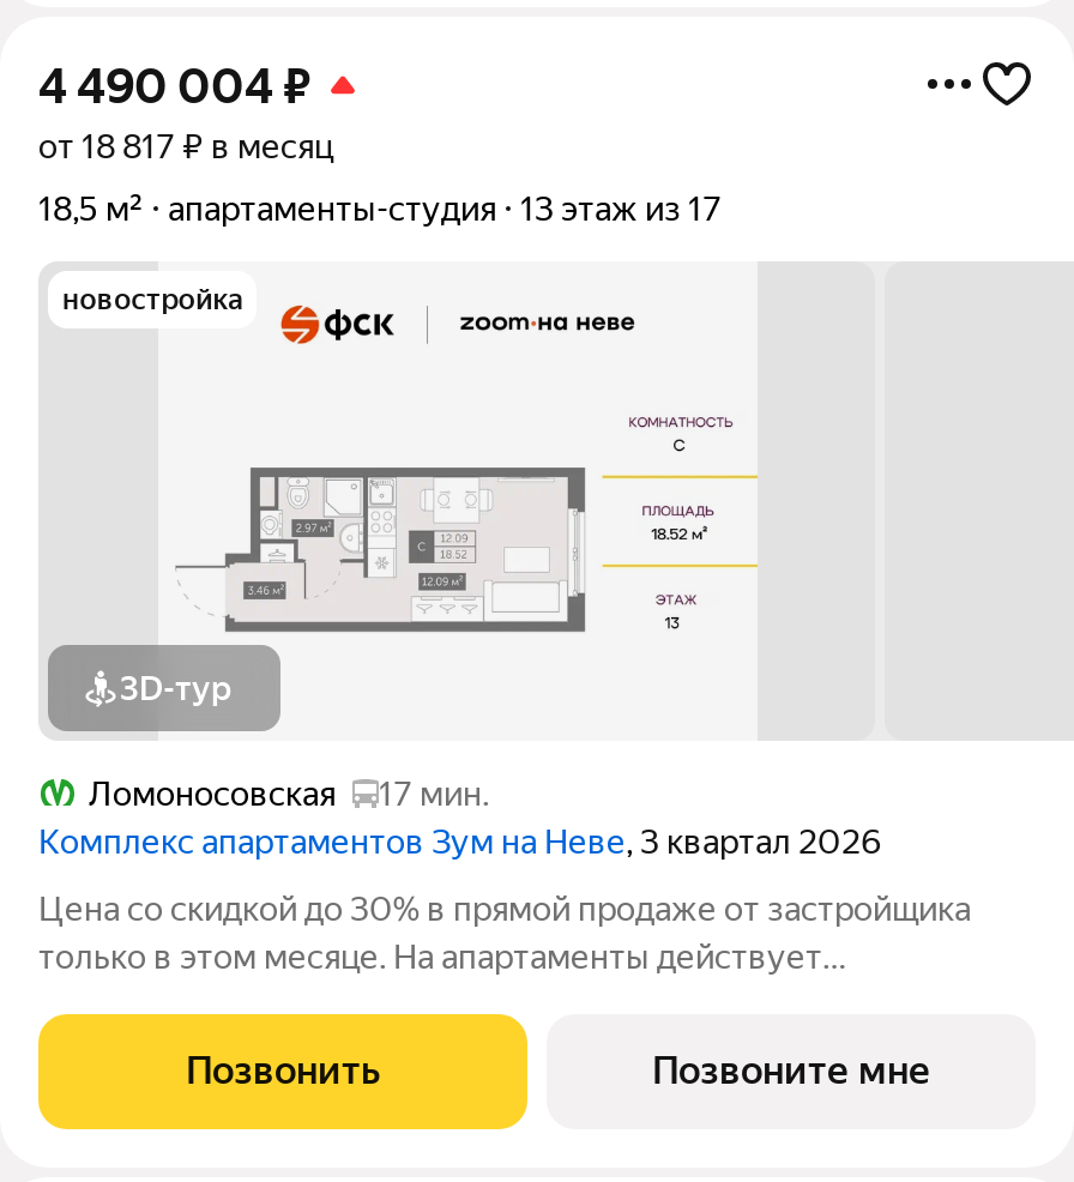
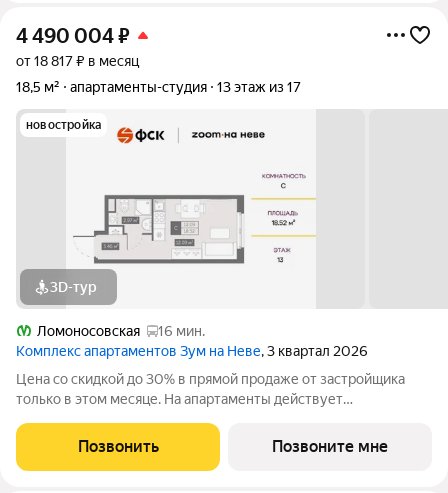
- Ломоносовская 17 мин.
+ Ломоносовская 16 мин.
